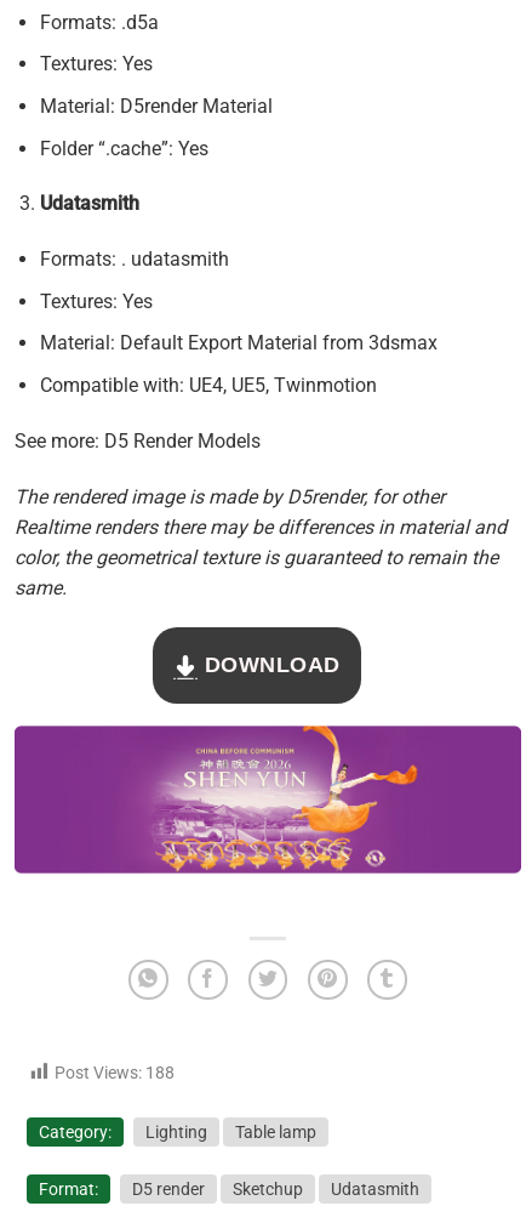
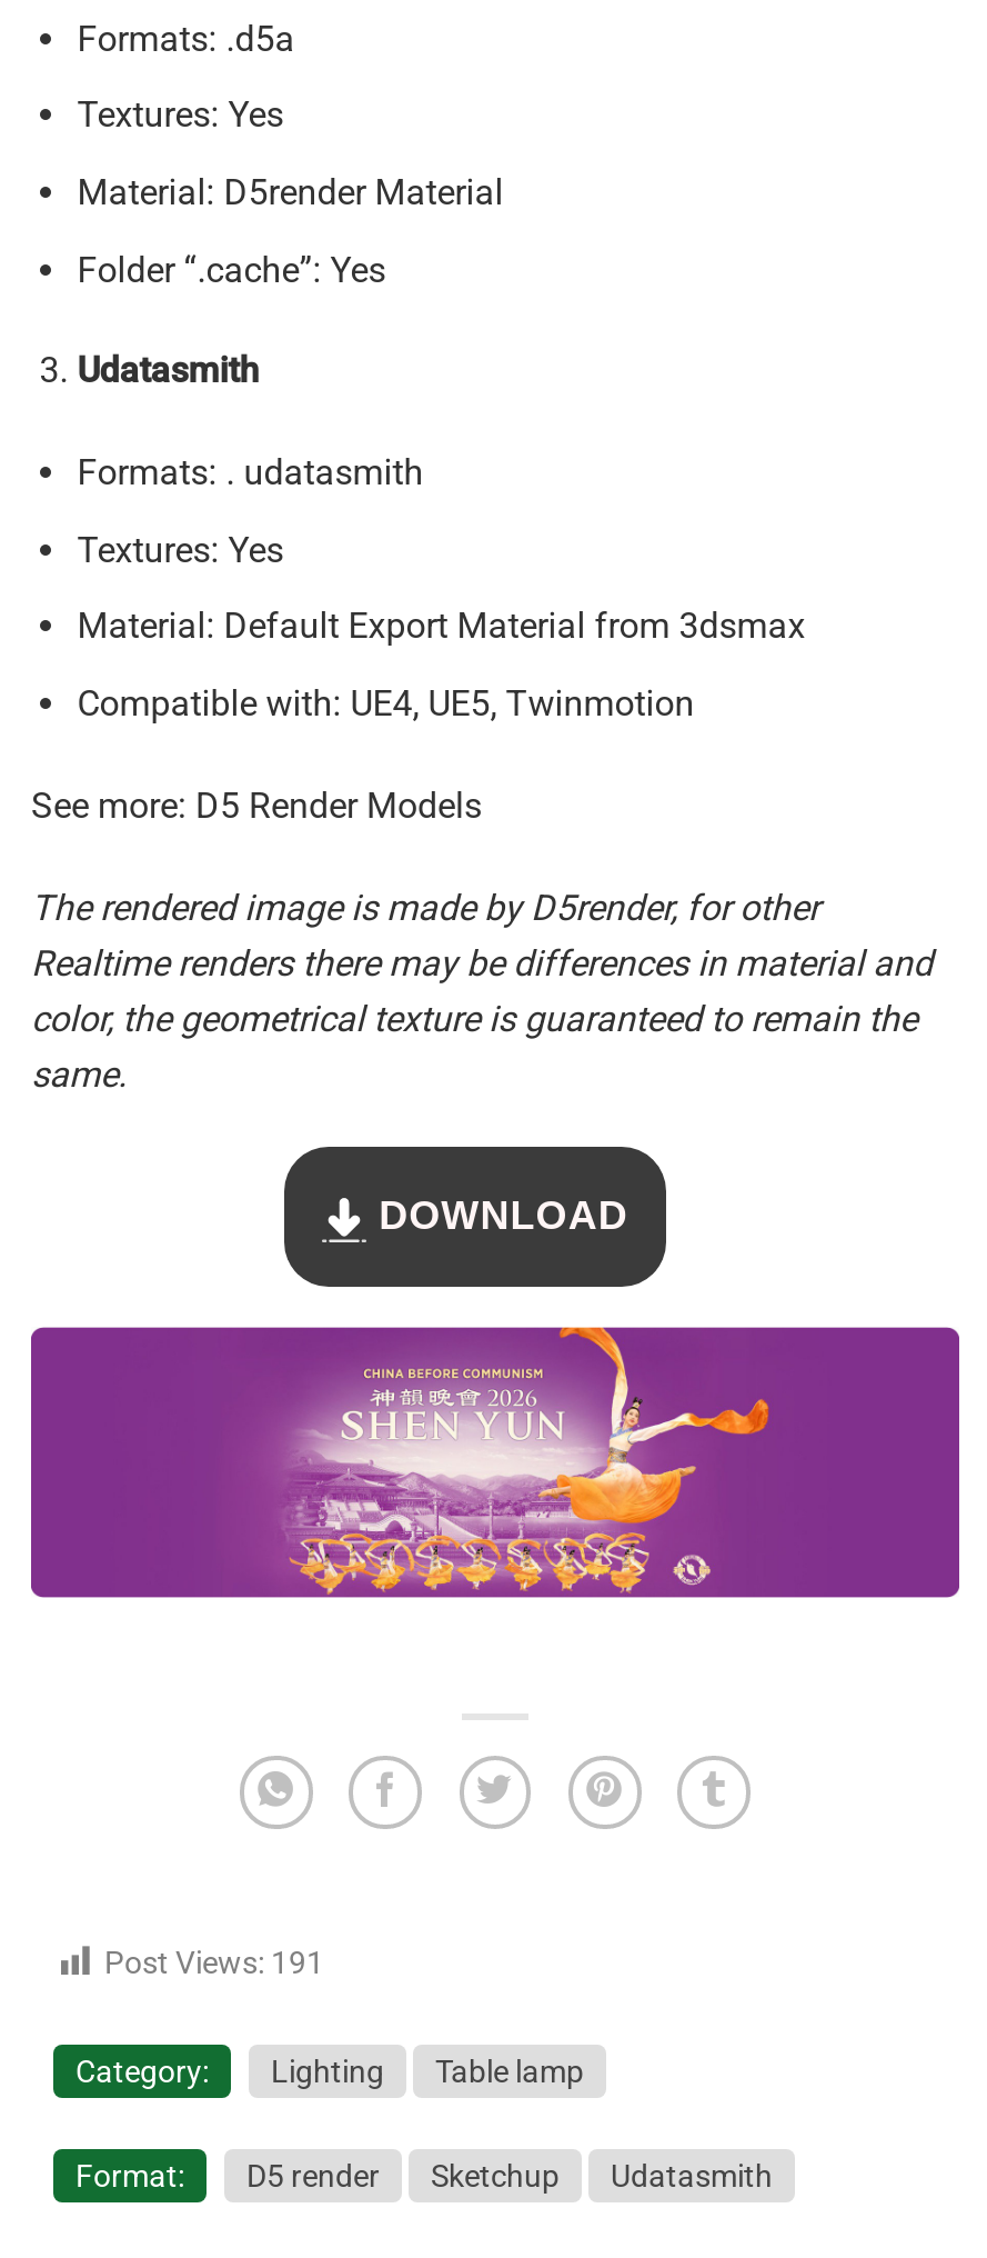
- Post Views: 188
+ Post Views: 191
